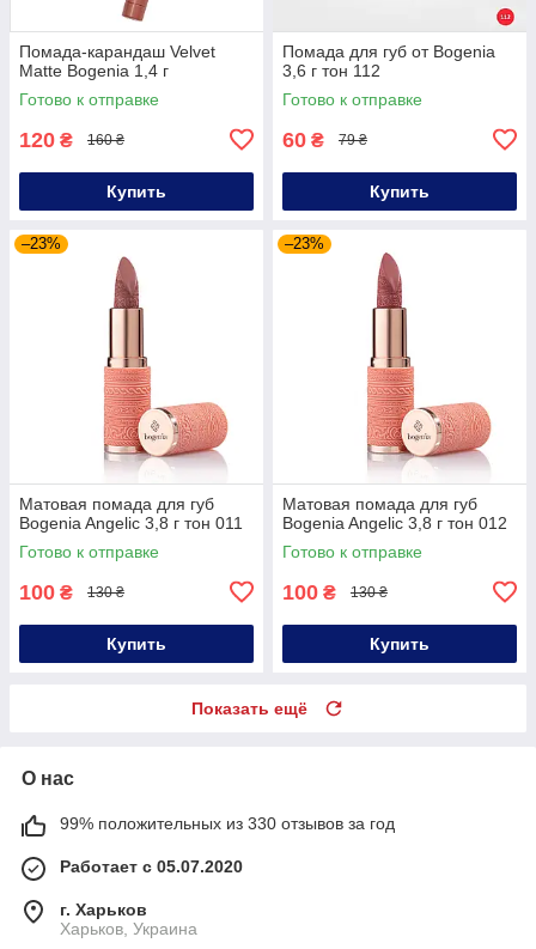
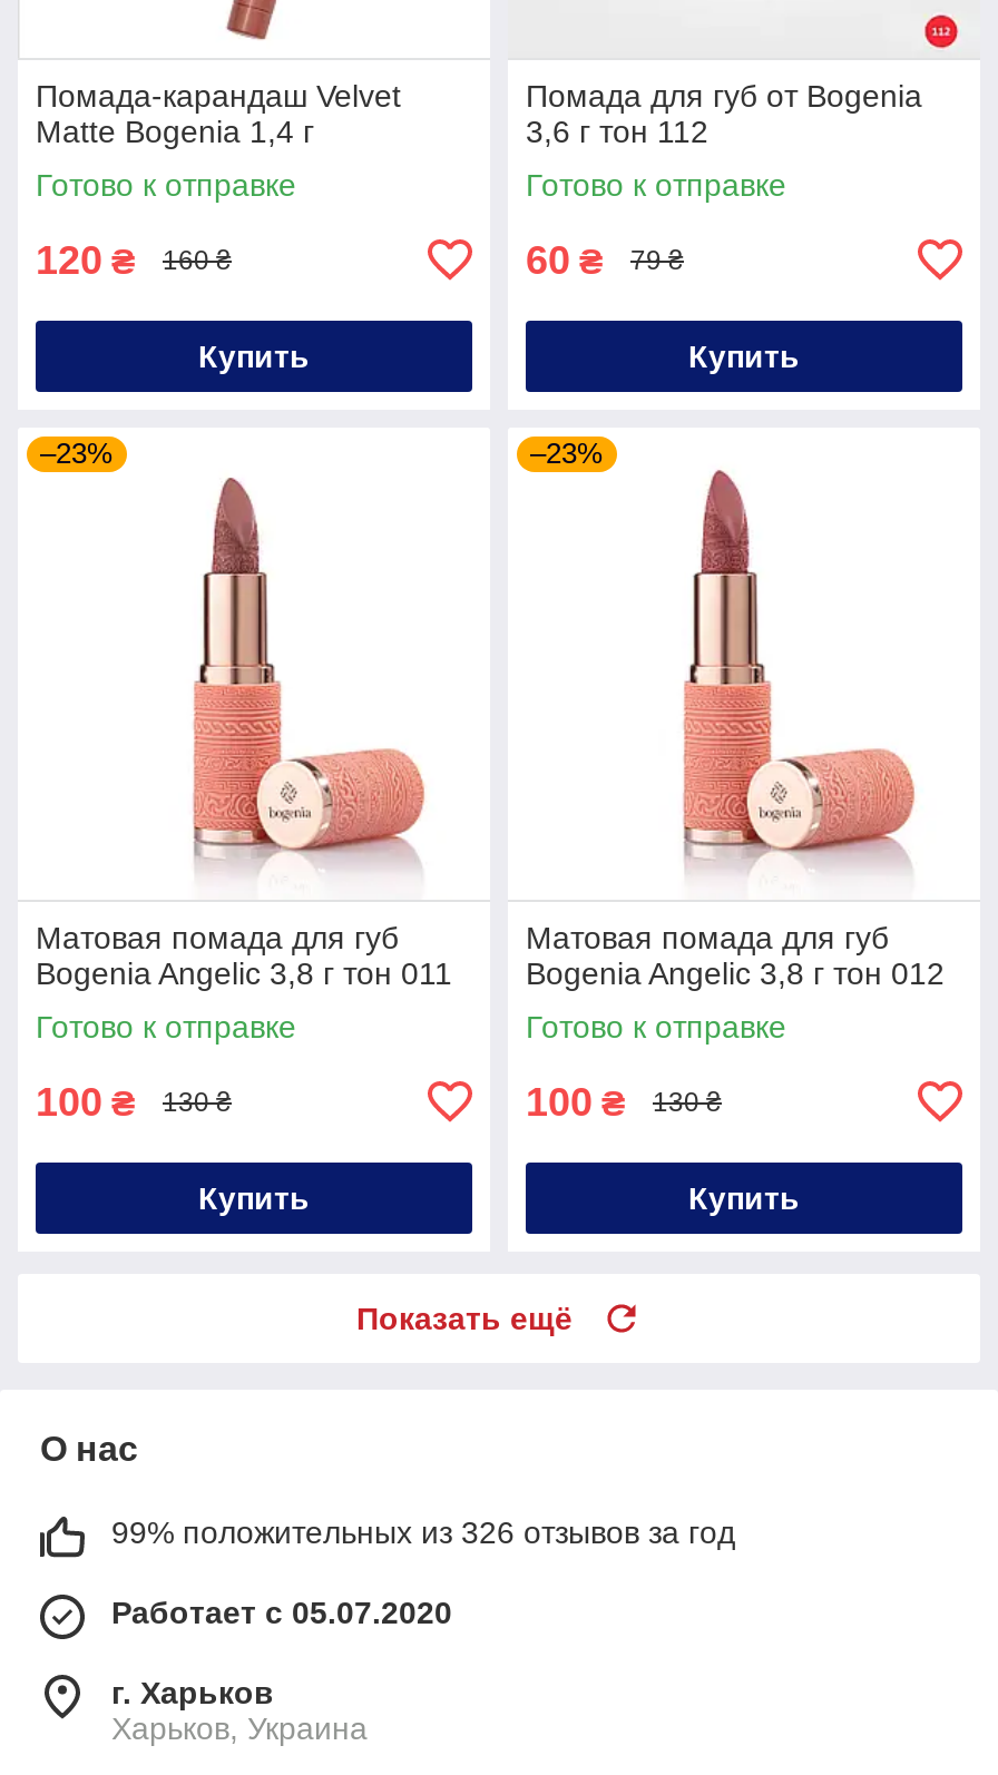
- 99% положительных из 330 отзывов за год
+ 99% положительных из 326 отзывов за год
